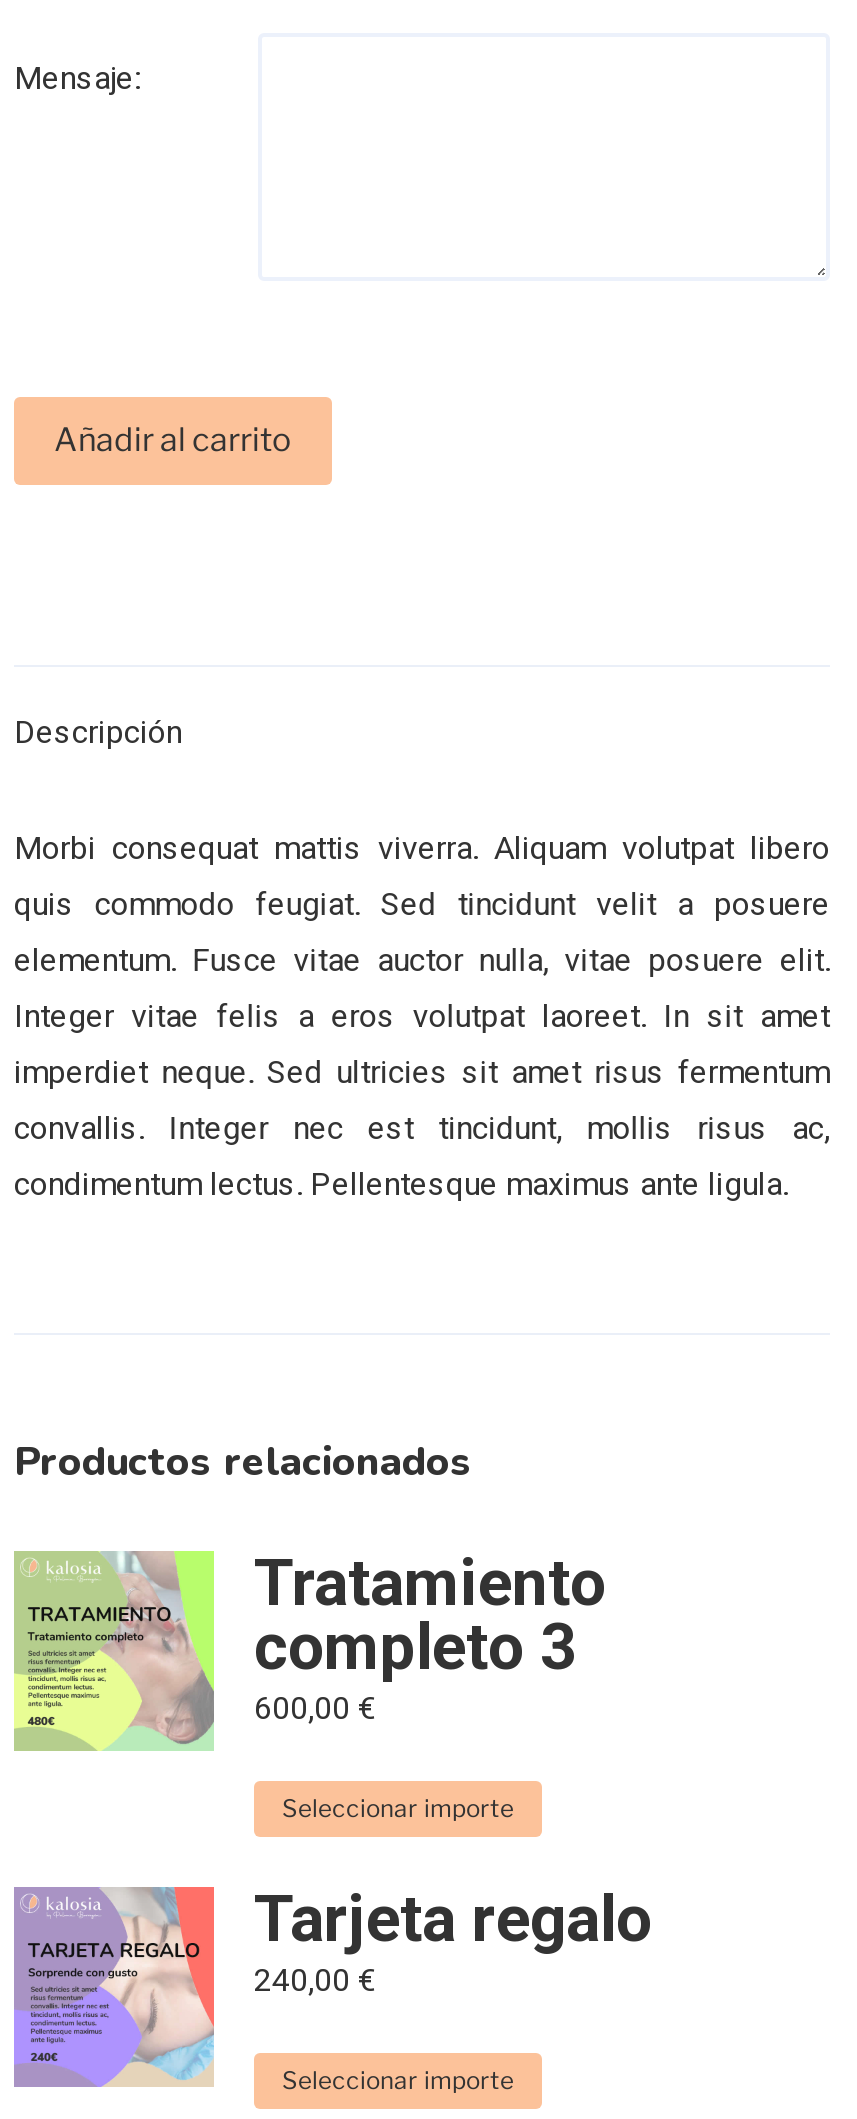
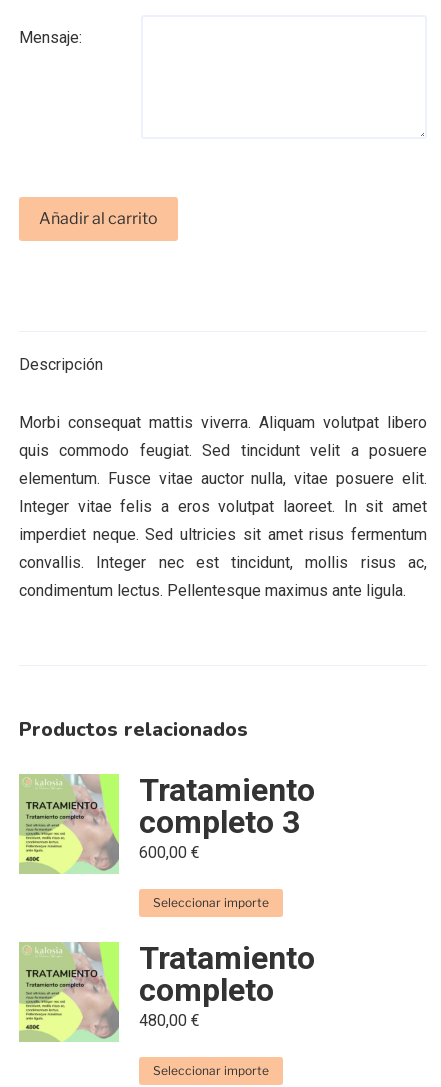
- [image]
- Tarjeta regalo
- 240,00 €
+ [image]
+ Tratamiento
+ completo
+ 480,00 €
